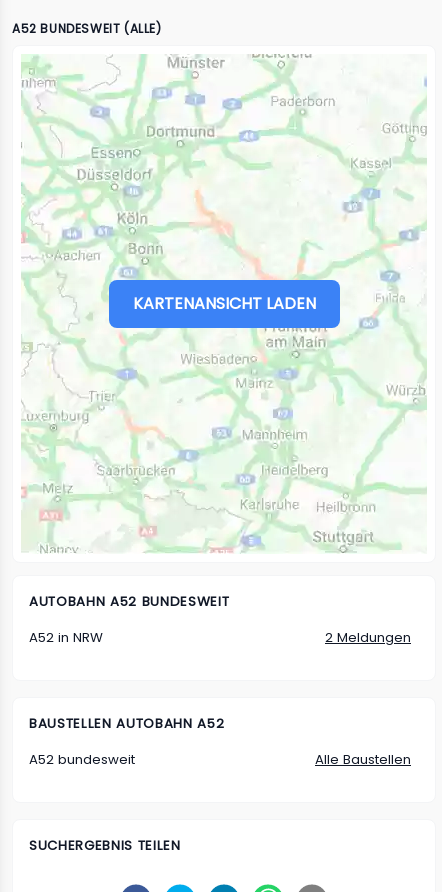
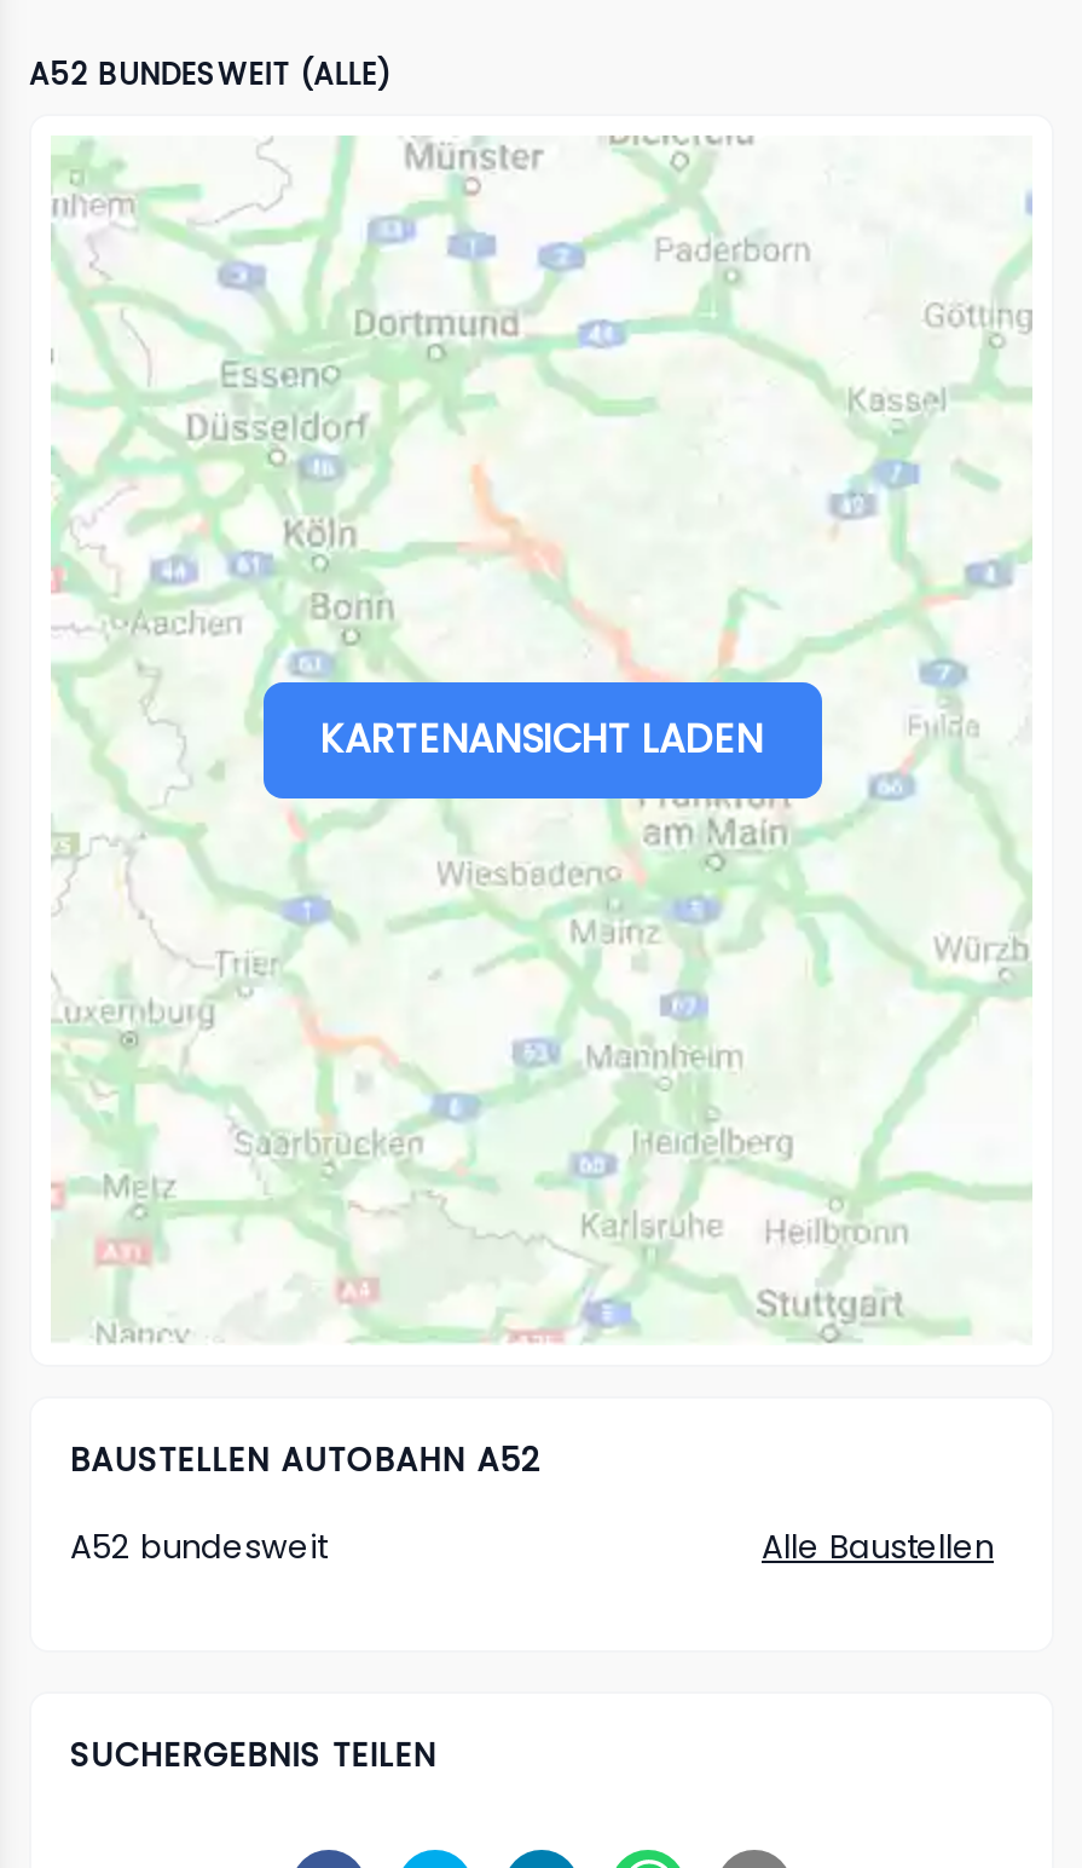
- AUTOBAHN A52 BUNDESWEIT
- A52 in NRW
- 2 Meldungen
